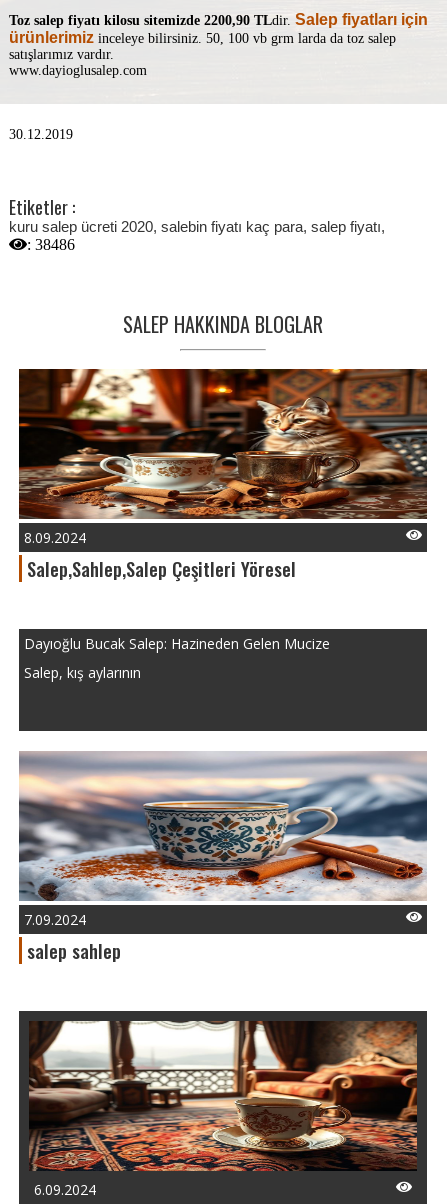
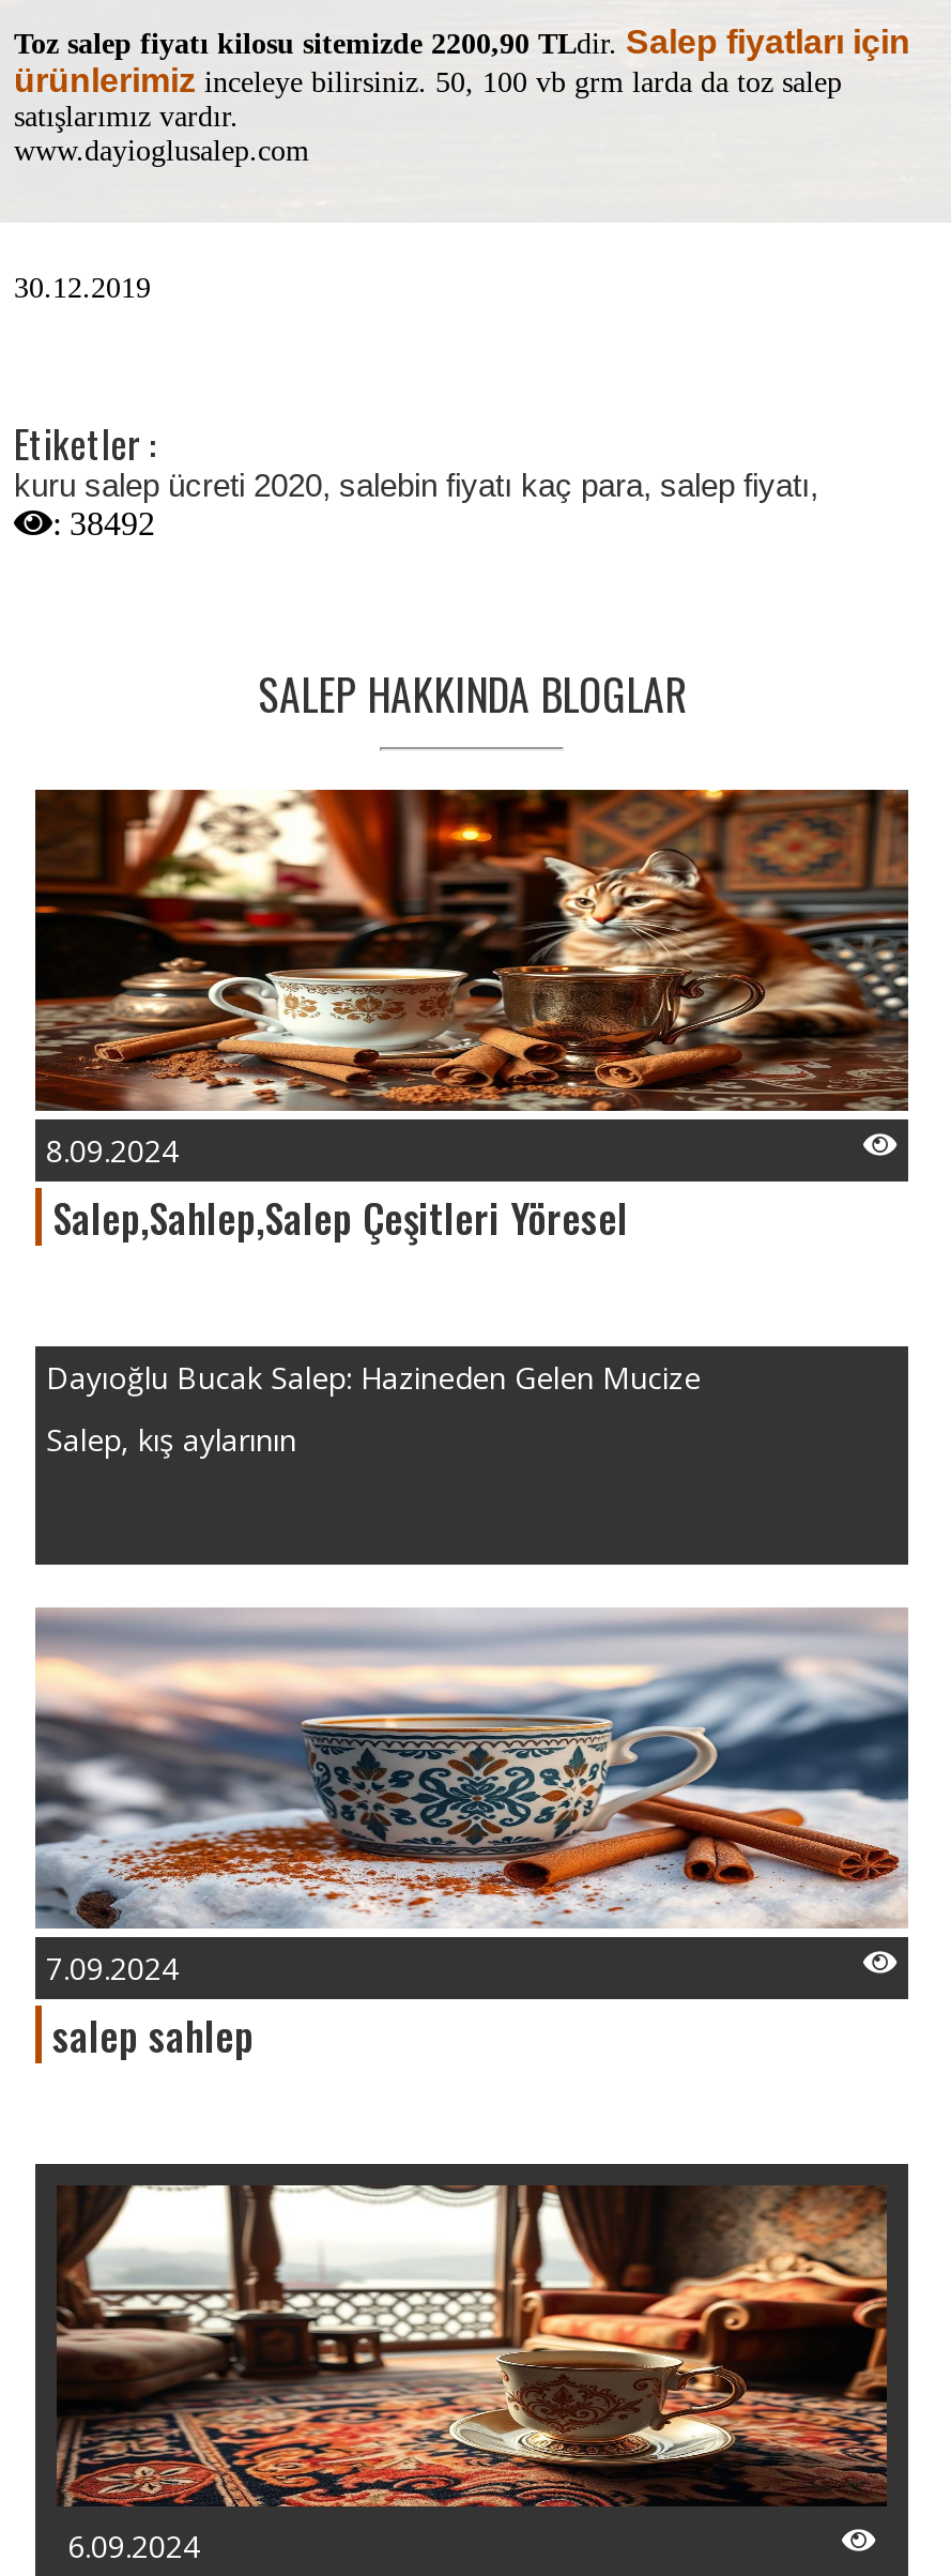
- : 38486
+ : 38492
